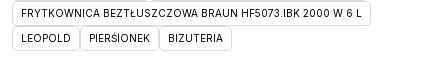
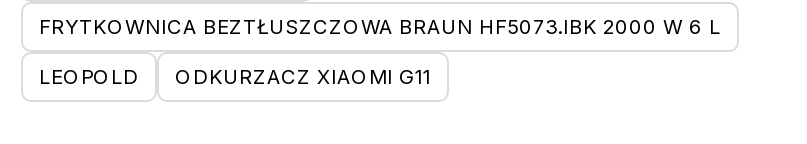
- PIERŚIONEK
- BIZUTERIA
+ ODKURZACZ XIAOMI G11
